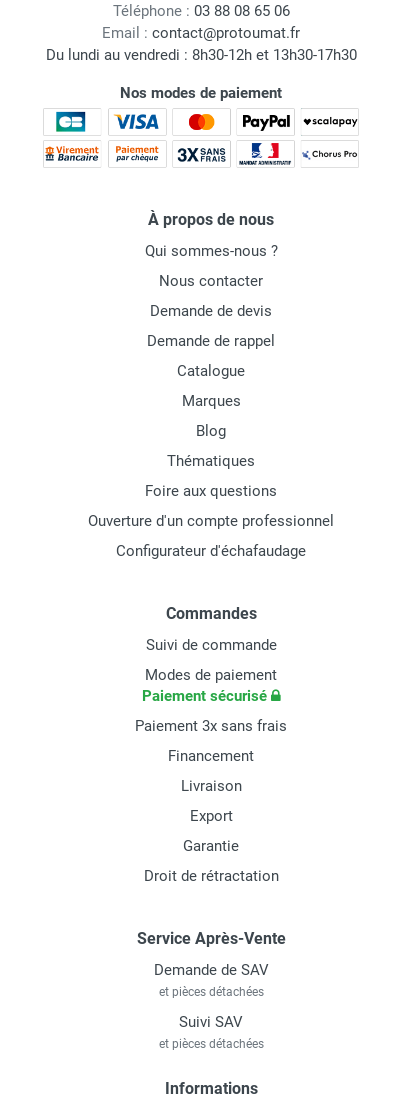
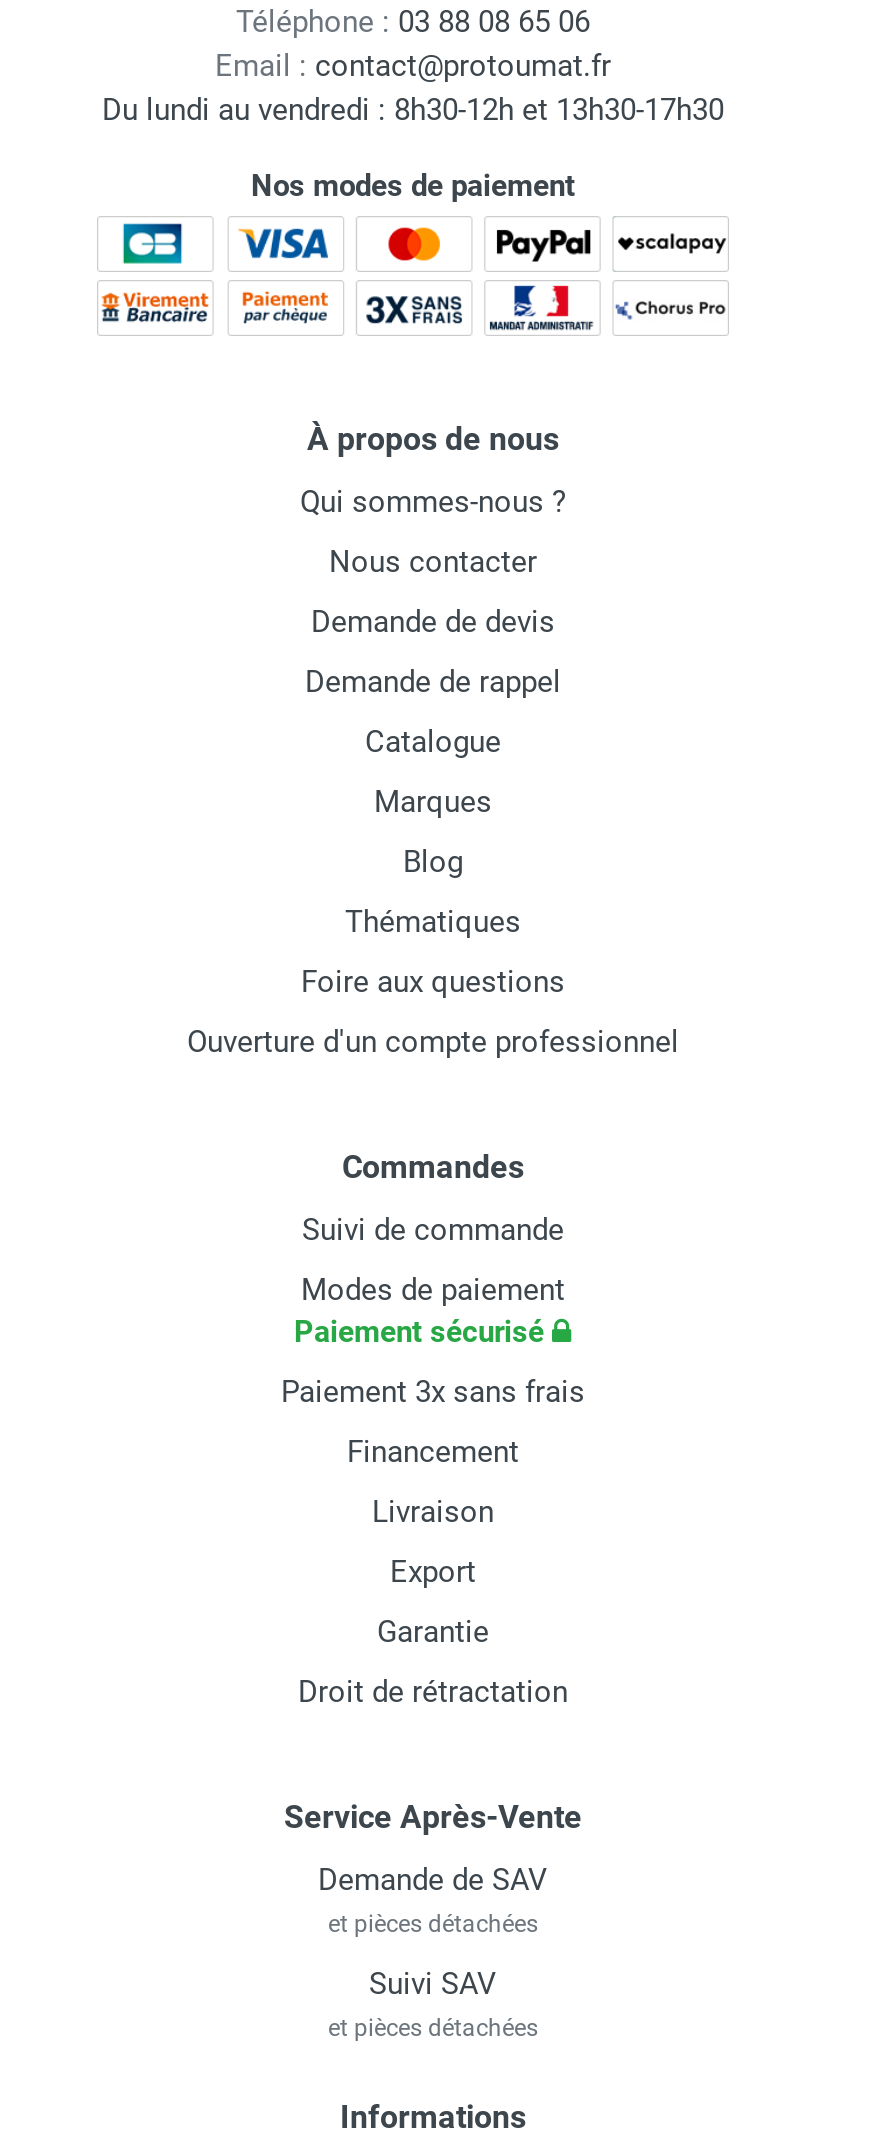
- Configurateur d'échafaudage
